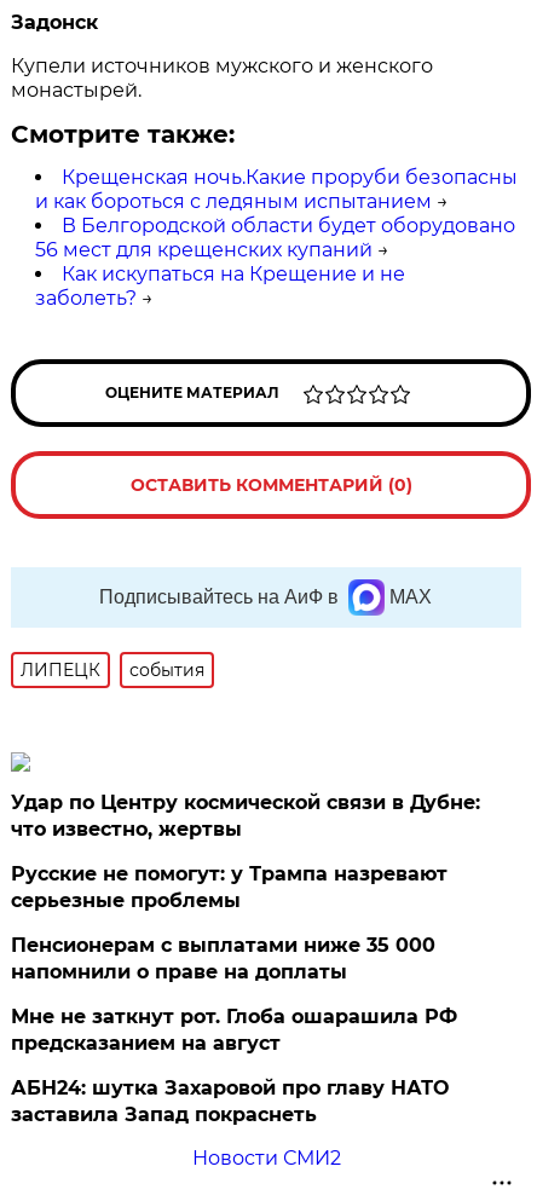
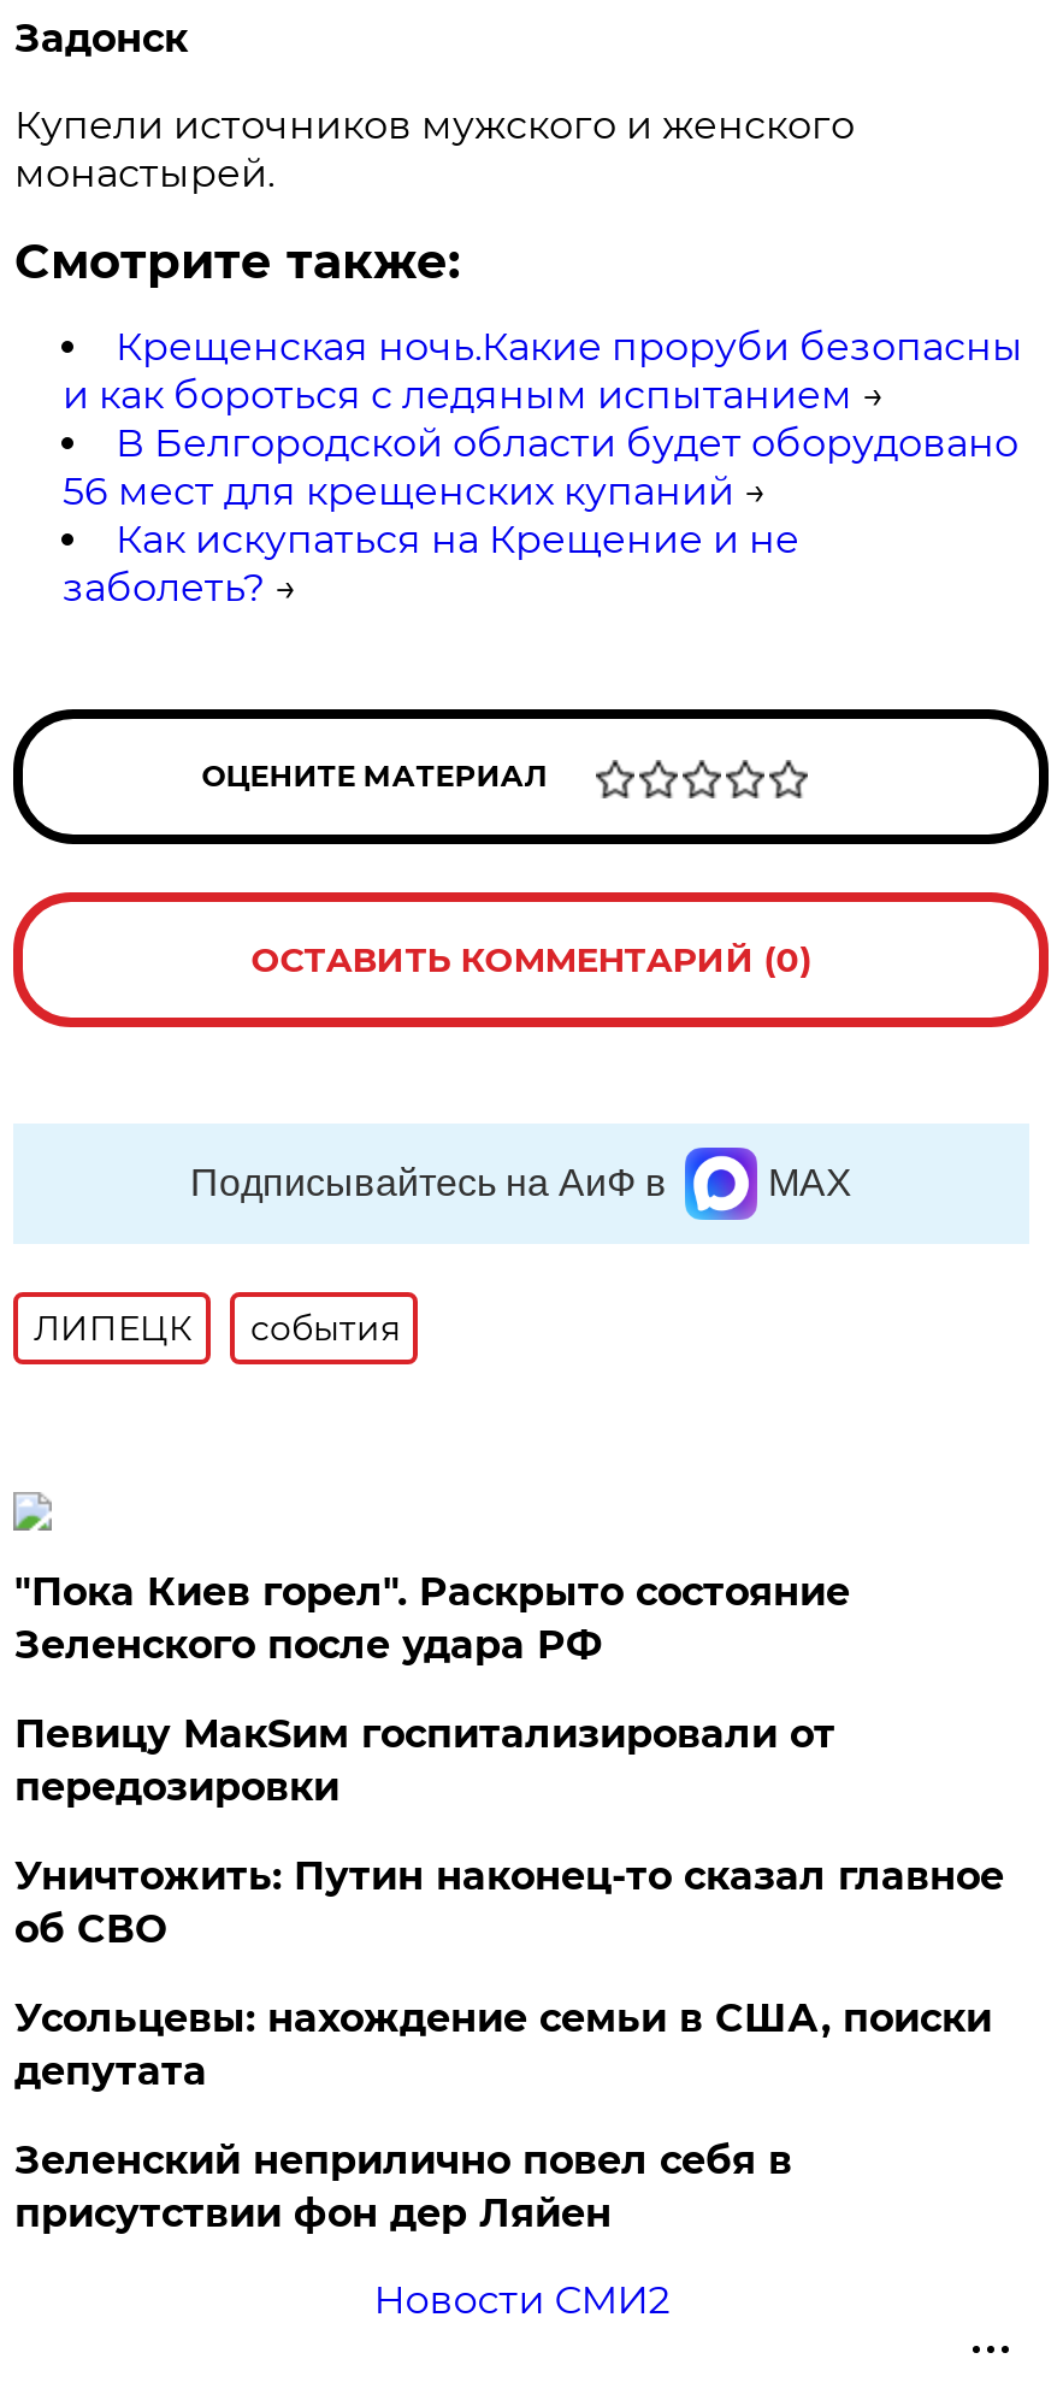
- Удар по Центру космической связи в Дубне:
- что известно, жертвы
+ "Пока Киев горел". Раскрыто состояние
+ Зеленского после удара РФ

- Русские не помогут: у Трампа назревают
- серьезные проблемы
+ Певицу МакSим госпитализировали от
+ передозировки

- Пенсионерам с выплатами ниже 35 000
- напомнили о праве на доплаты
+ Уничтожить: Путин наконец-то сказал главное
+ об СВО

- Мне не заткнут рот. Глоба ошарашила РФ
- предсказанием на август
+ Усольцевы: нахождение семьи в США, поиски
+ депутата

- АБН24: шутка Захаровой про главу НАТО
- заставила Запад покраснеть
+ Зеленский неприлично повел cебя в
+ присутствии фон дер Ляйен
